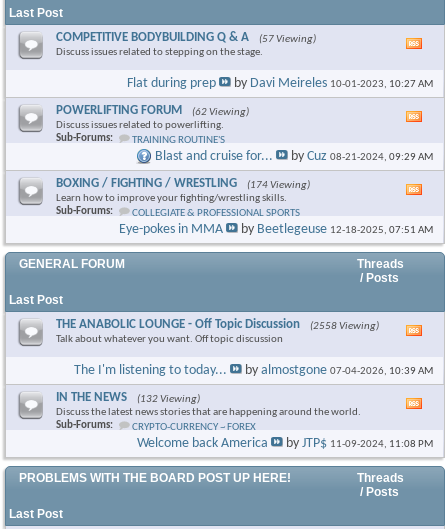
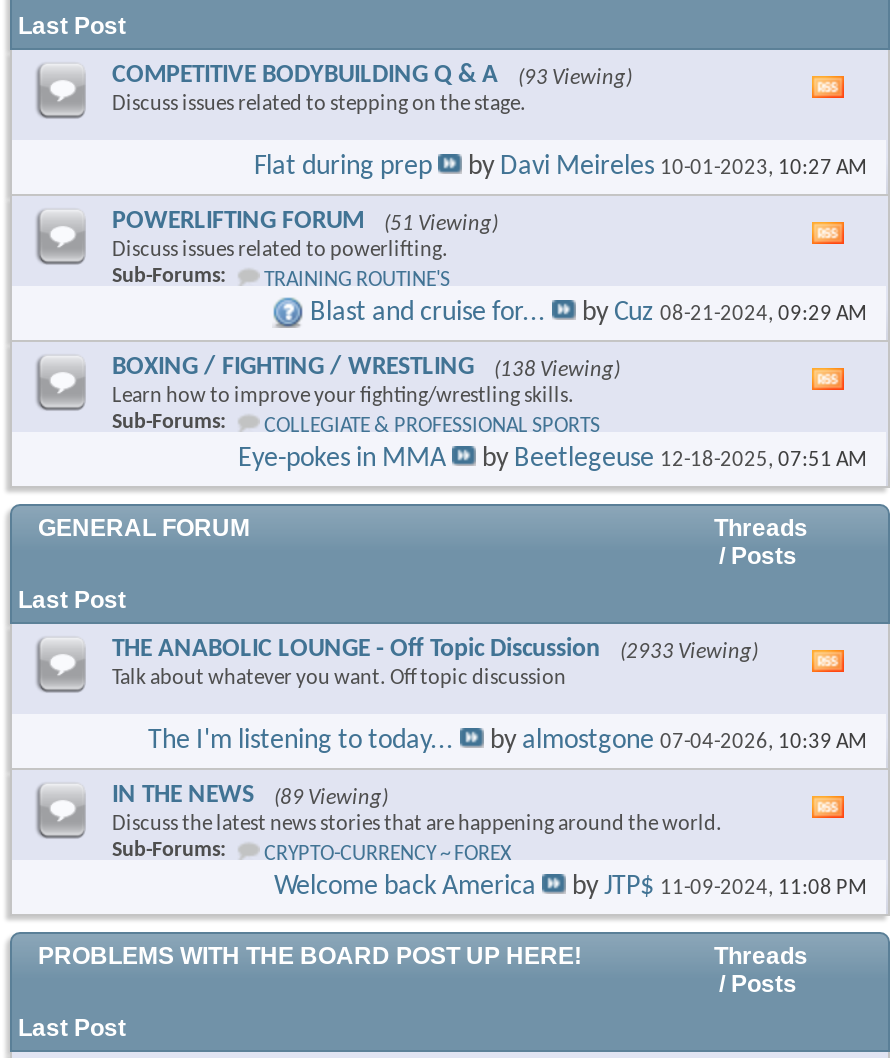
- COMPETITIVE BODYBUILDING Q & A (57 Viewing)
+ COMPETITIVE BODYBUILDING Q & A (93 Viewing)

- POWERLIFTING FORUM (62 Viewing)
+ POWERLIFTING FORUM (51 Viewing)

- BOXING / FIGHTING / WRESTLING (174 Viewing)
+ BOXING / FIGHTING / WRESTLING (138 Viewing)

- THE ANABOLIC LOUNGE - Off Topic Discussion (2558 Viewing)
+ THE ANABOLIC LOUNGE - Off Topic Discussion (2933 Viewing)

- IN THE NEWS (132 Viewing)
+ IN THE NEWS (89 Viewing)
